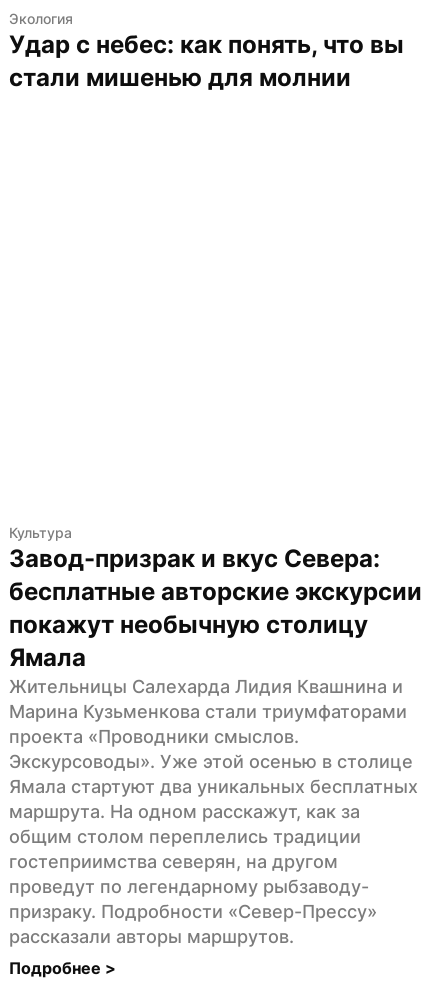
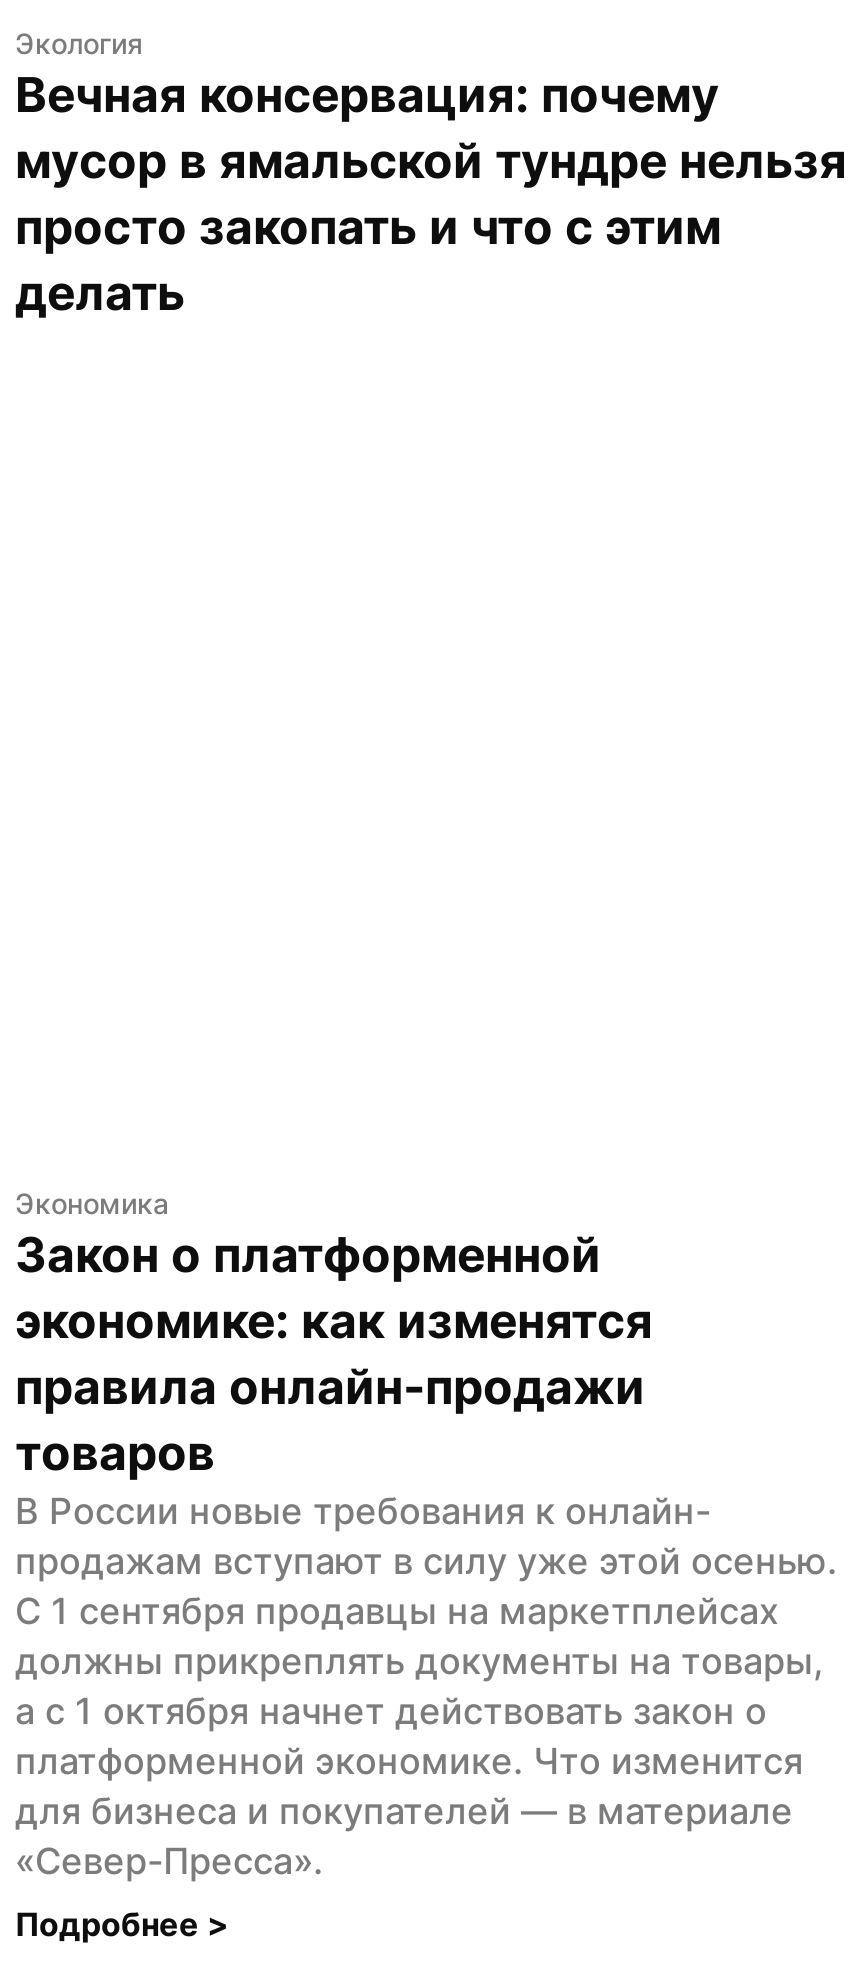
- Удар с небес: как понять, что вы
- стали мишенью для молнии
+ Вечная консервация: почему
+ мусор в ямальской тундре нельзя
+ просто закопать и что с этим
+ делать

- Культура
- Завод-призрак и вкус Севера:
- бесплатные авторские экскурсии
- покажут необычную столицу
- Ямала
- Жительницы Салехарда Лидия Квашнина и
- Марина Кузьменкова стали триумфаторами
- проекта «Проводники смыслов.
- Экскурсоводы». Уже этой осенью в столице
- Ямала стартуют два уникальных бесплатных
- маршрута. На одном расскажут, как за
- общим столом переплелись традиции
- гостеприимства северян, на другом
- проведут по легендарному рыбзаводу-
- призраку. Подробности «Север-Прессу»
- рассказали авторы маршрутов.
+ Экономика
+ Закон о платформенной
+ экономике: как изменятся
+ правила онлайн-продажи
+ товаров
+ В России новые требования к онлайн-
+ продажам вступают в силу уже этой осенью.
+ С 1 сентября продавцы на маркетплейсах
+ должны прикреплять документы на товары,
+ а с 1 октября начнет действовать закон о
+ платформенной экономике. Что изменится
+ для бизнеса и покупателей — в материале
+ «Север-Пресса».
